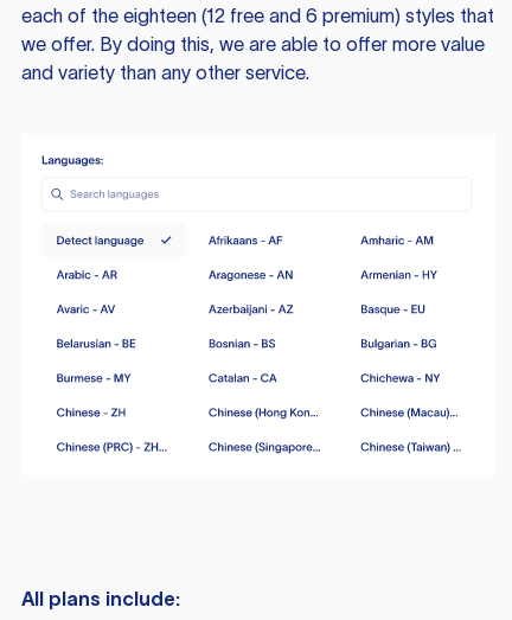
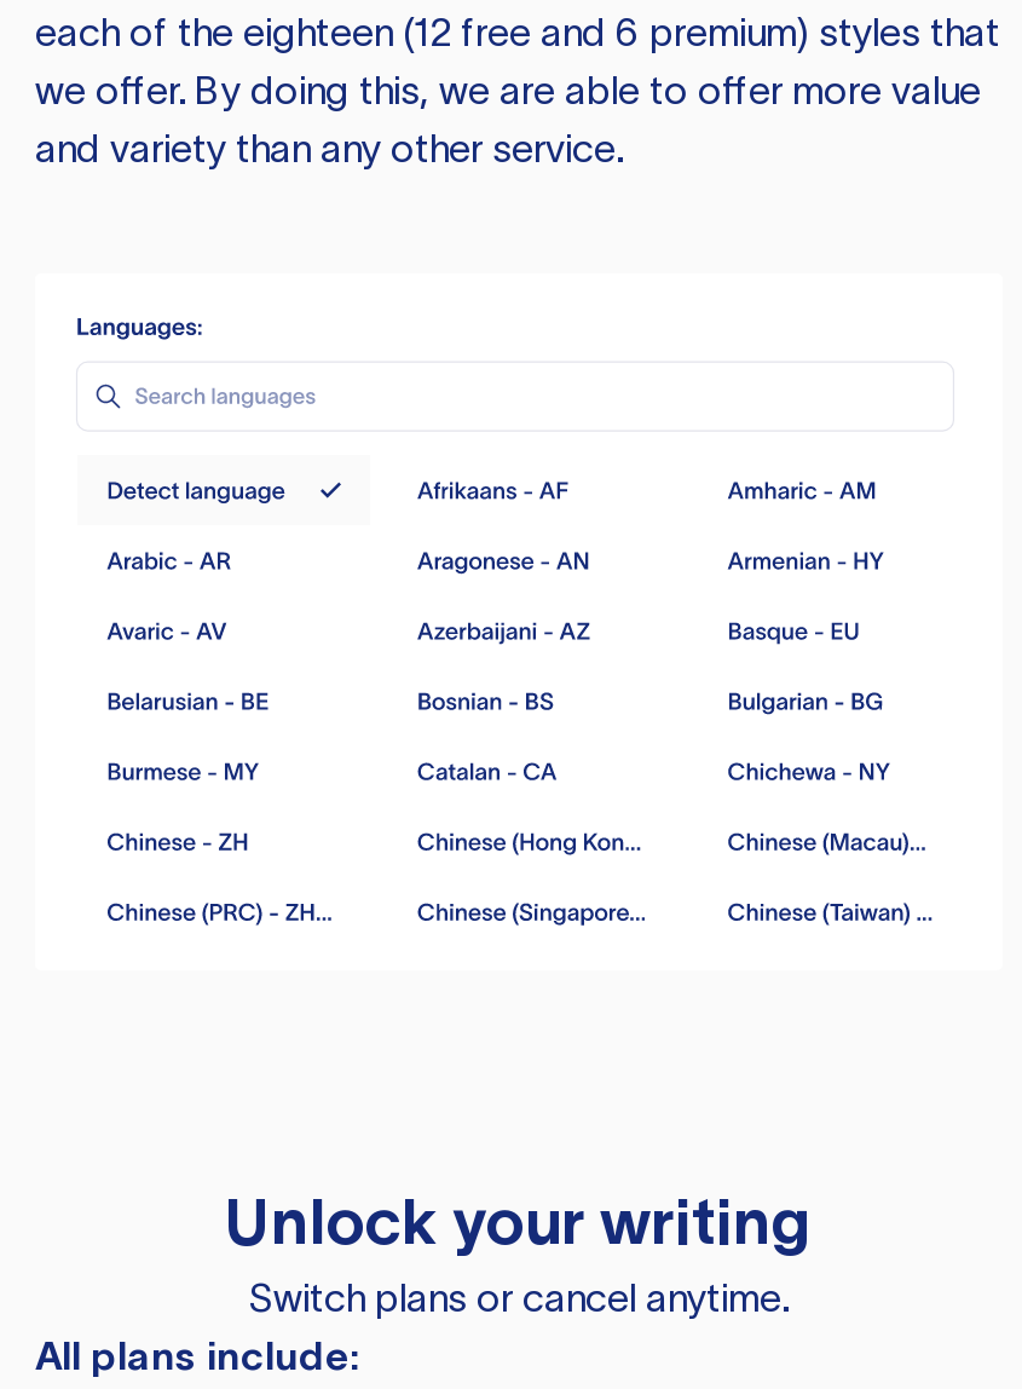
+ Unlock your writing
+ Switch plans or cancel anytime.
